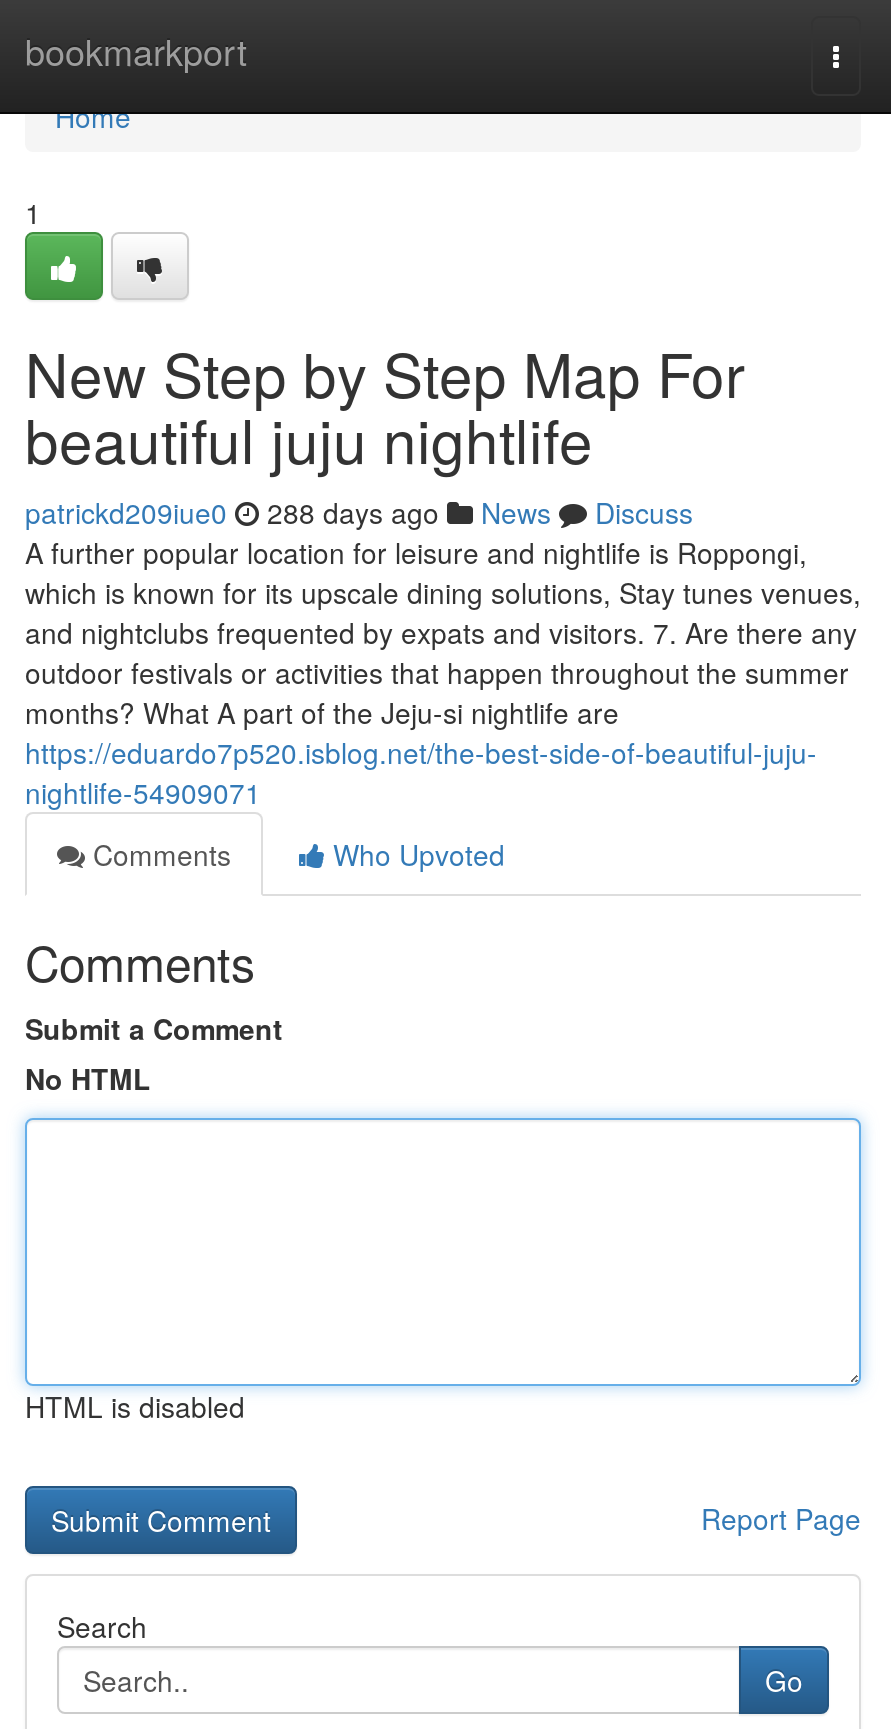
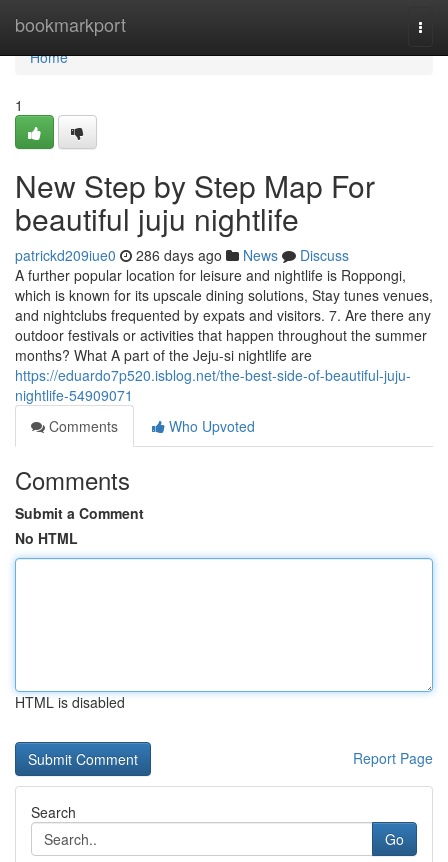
- patrickd209iue0 288 days ago News Discuss
+ patrickd209iue0 286 days ago News Discuss
